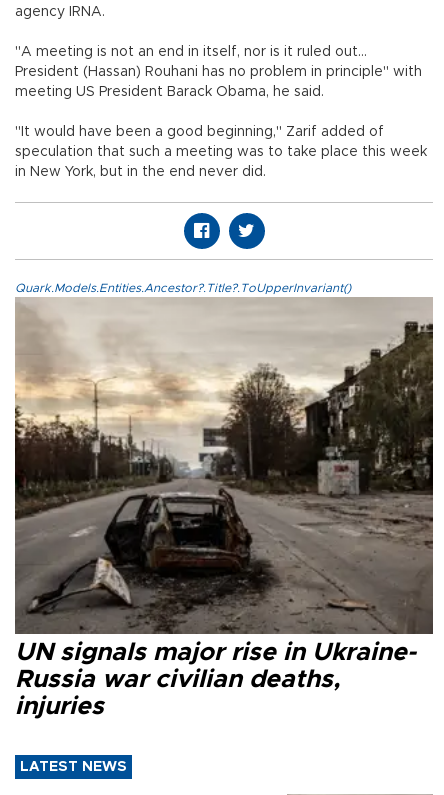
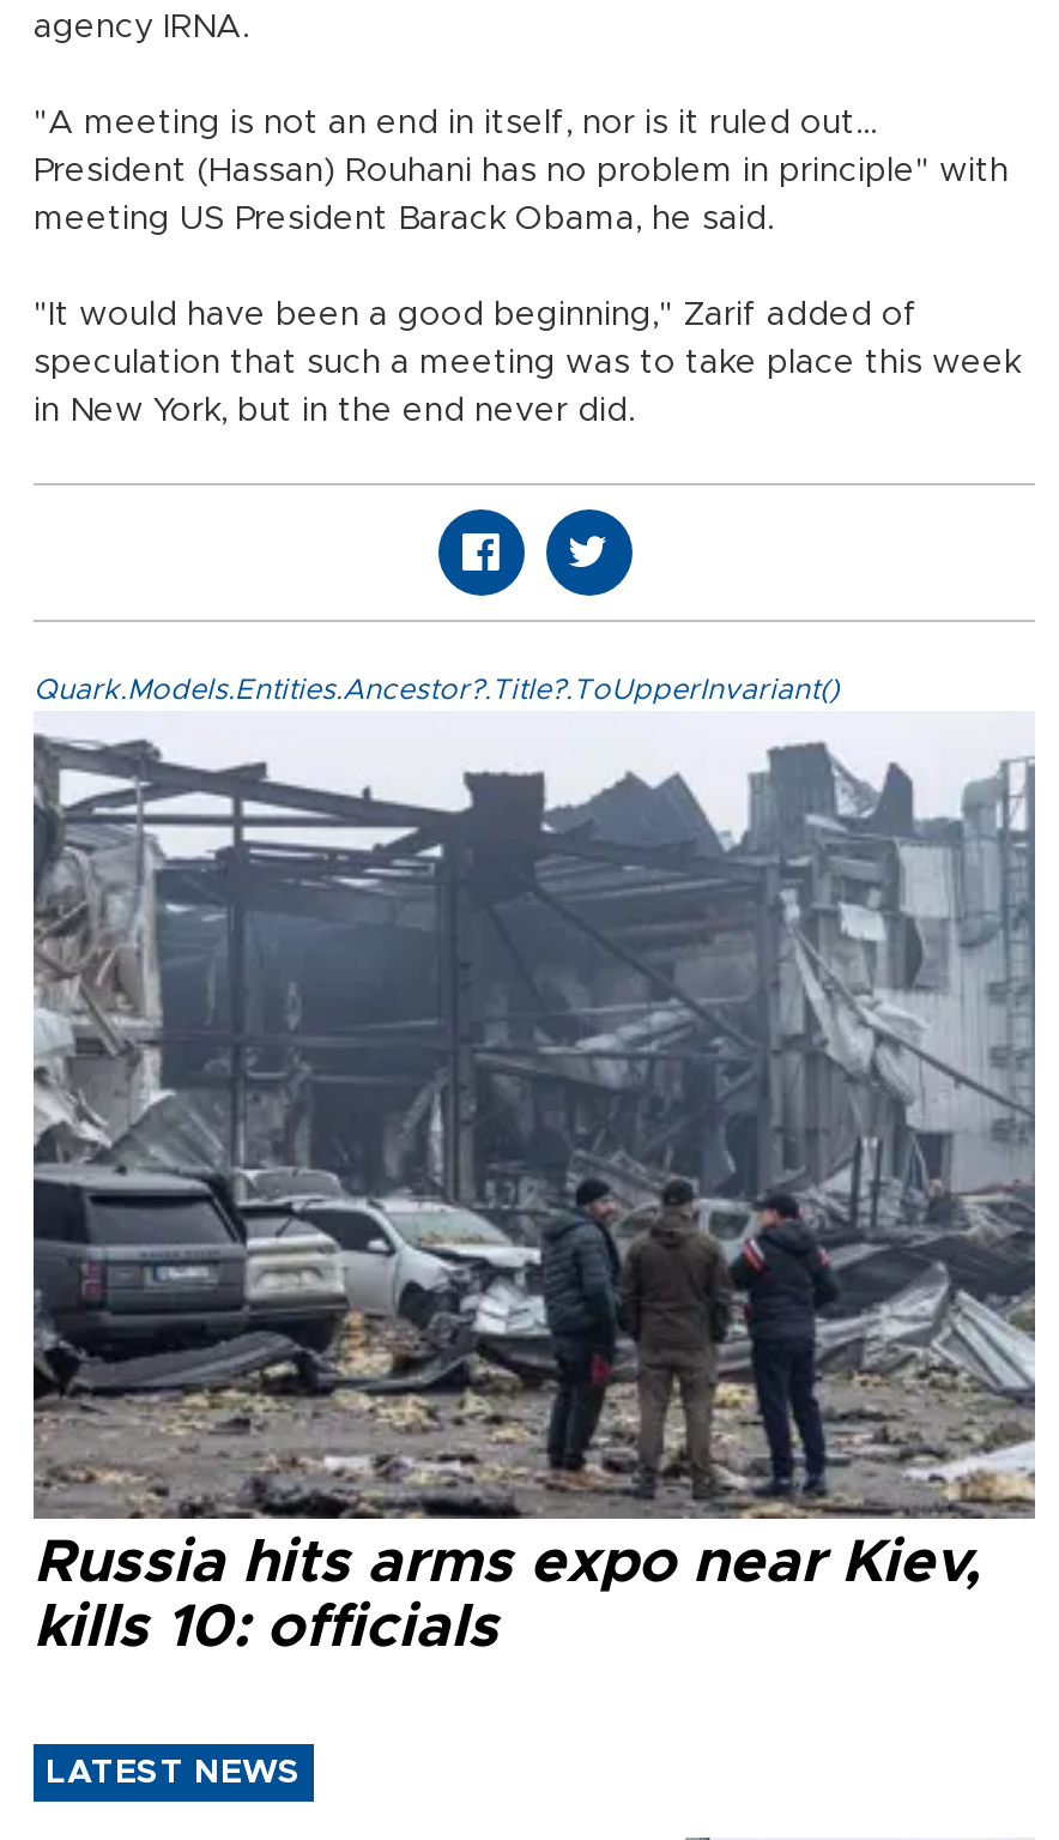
- [image]
- UN signals major rise in Ukraine-
- Russia war civilian deaths,
- injuries
+ [image]
+ Russia hits arms expo near Kiev,
+ kills 10: officials
